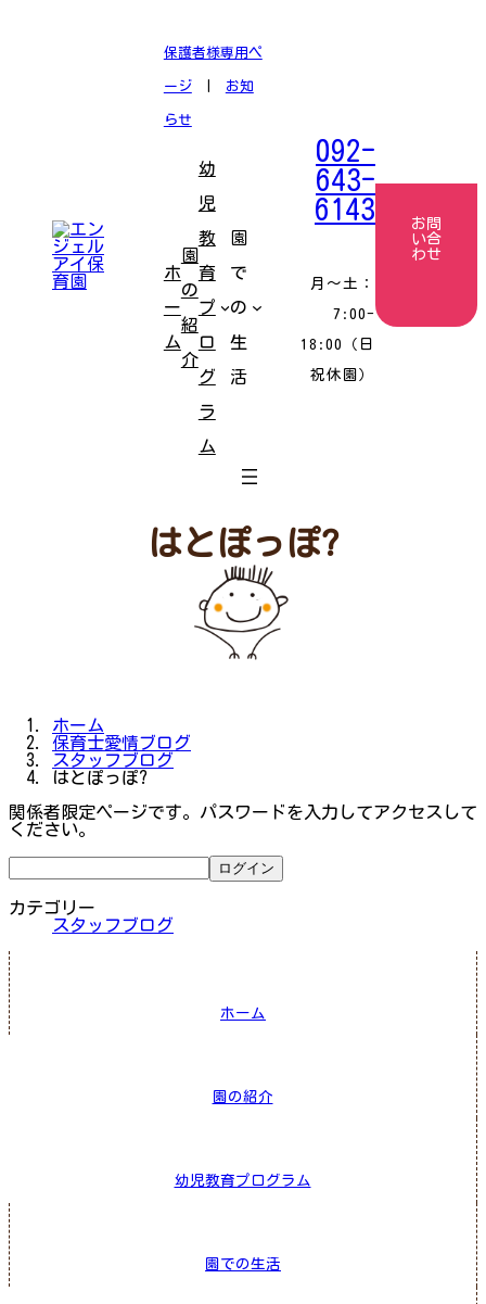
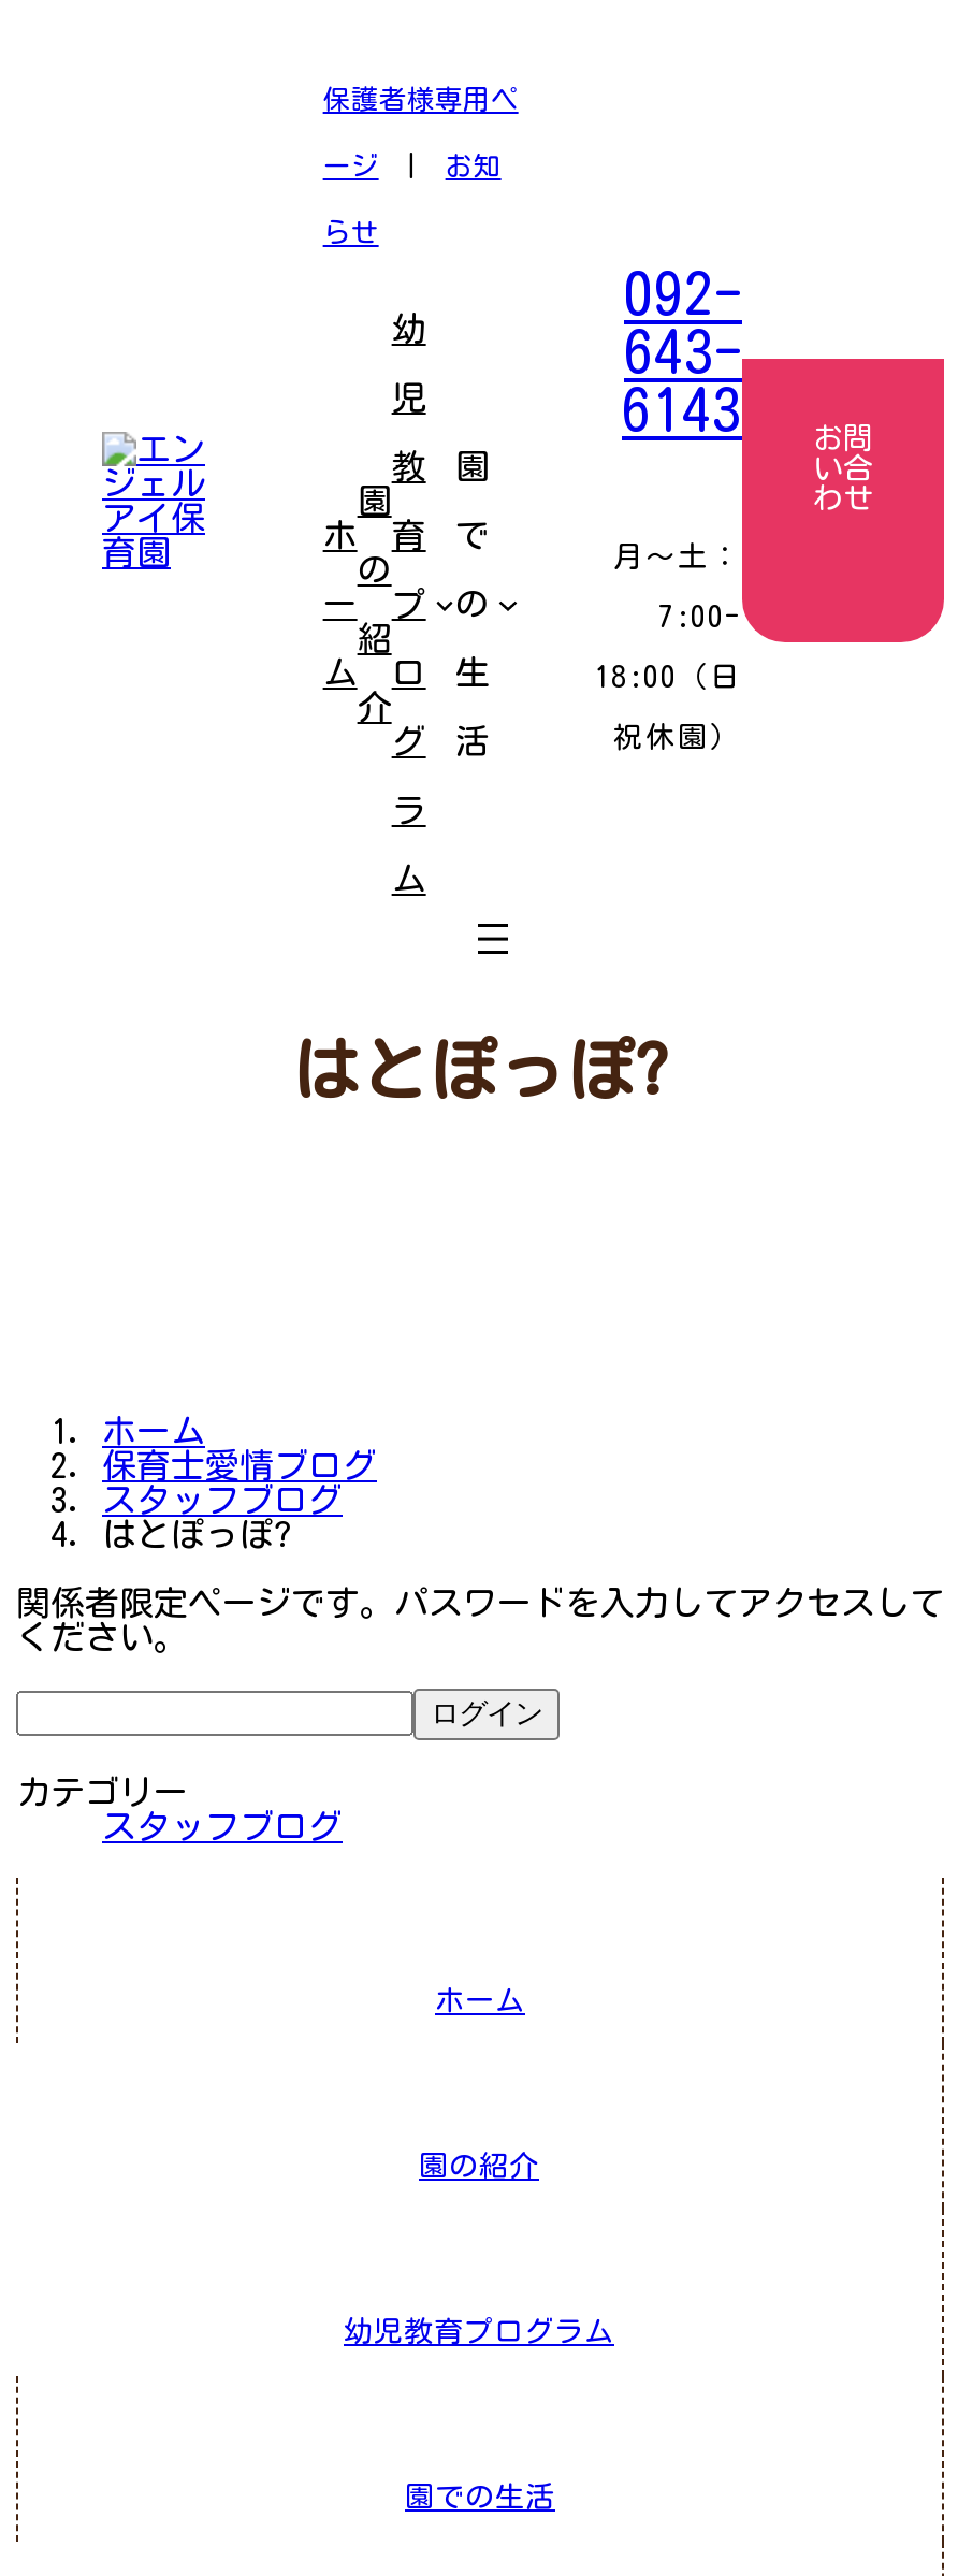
- [image]
